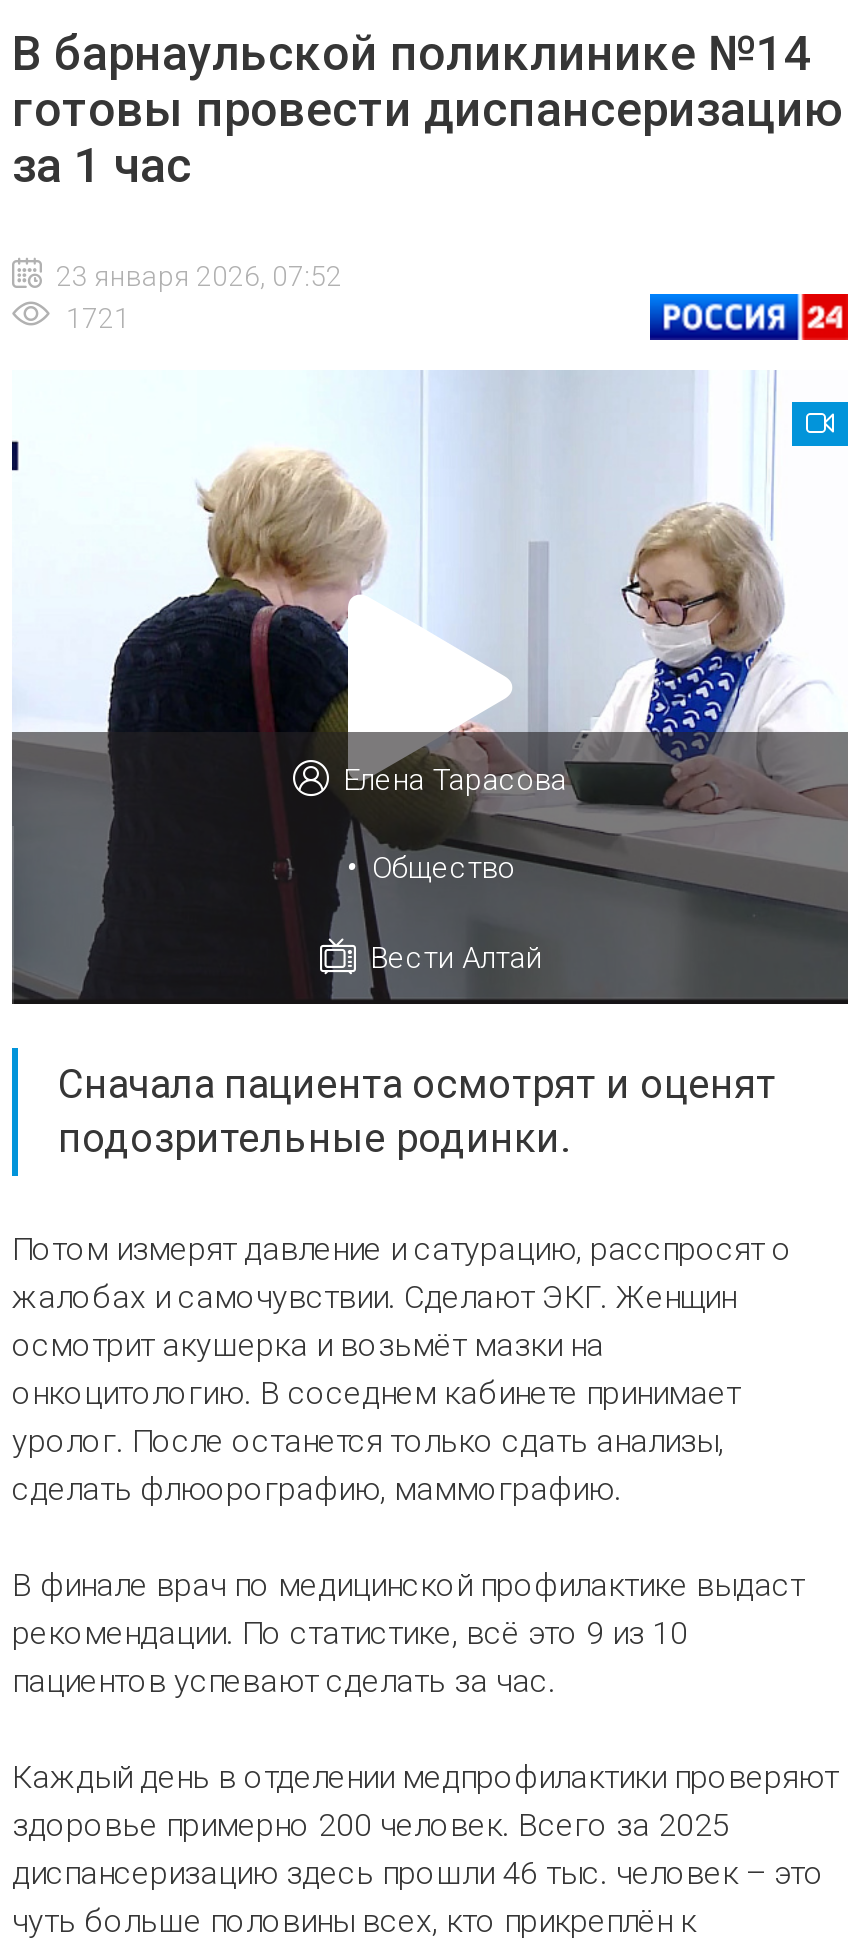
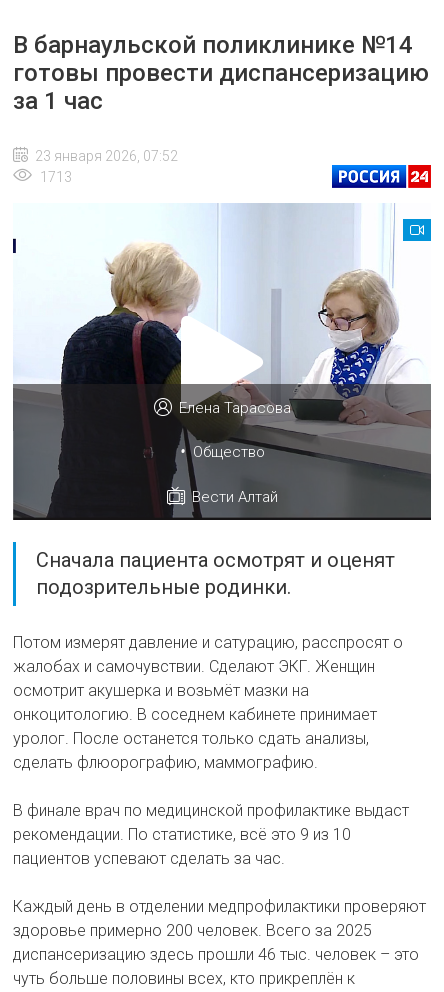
- 1721
+ 1713
